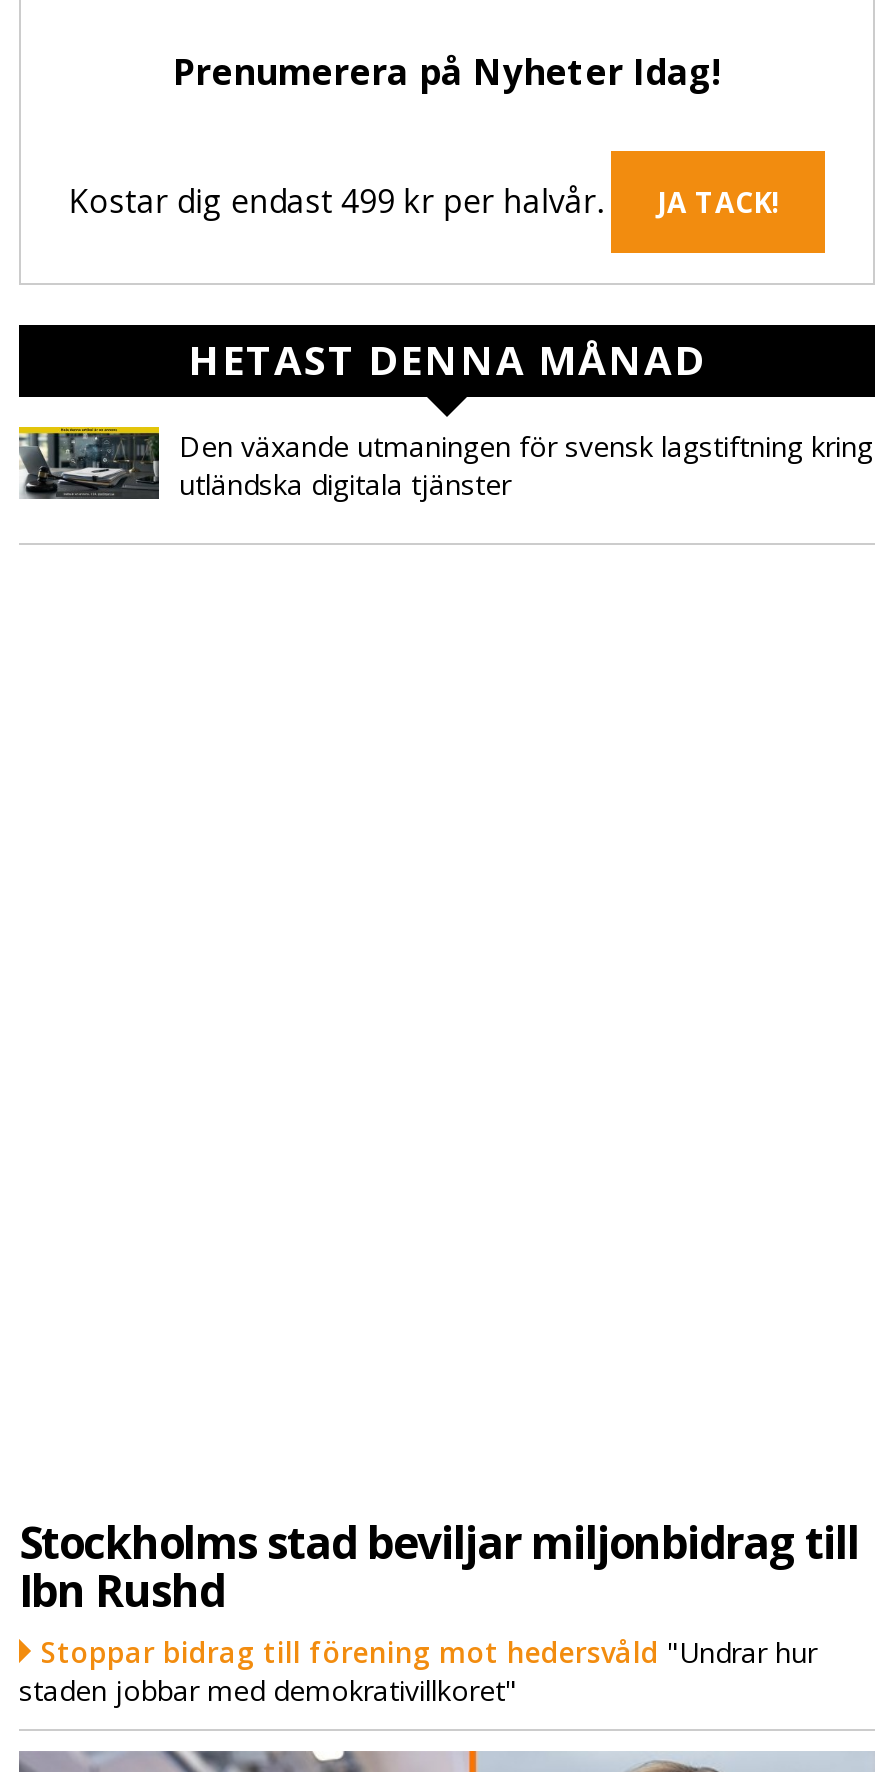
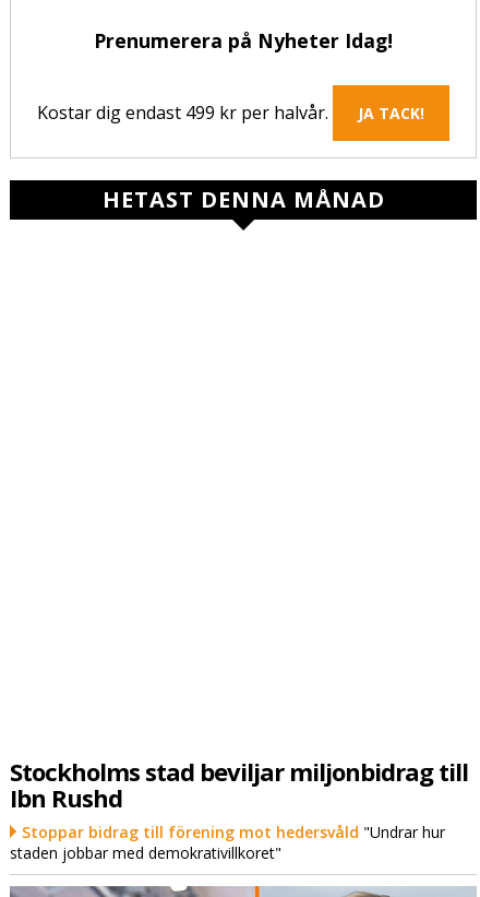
- [image]
- Den växande utmaningen för svensk lagstiftning kring
- utländska digitala tjänster
